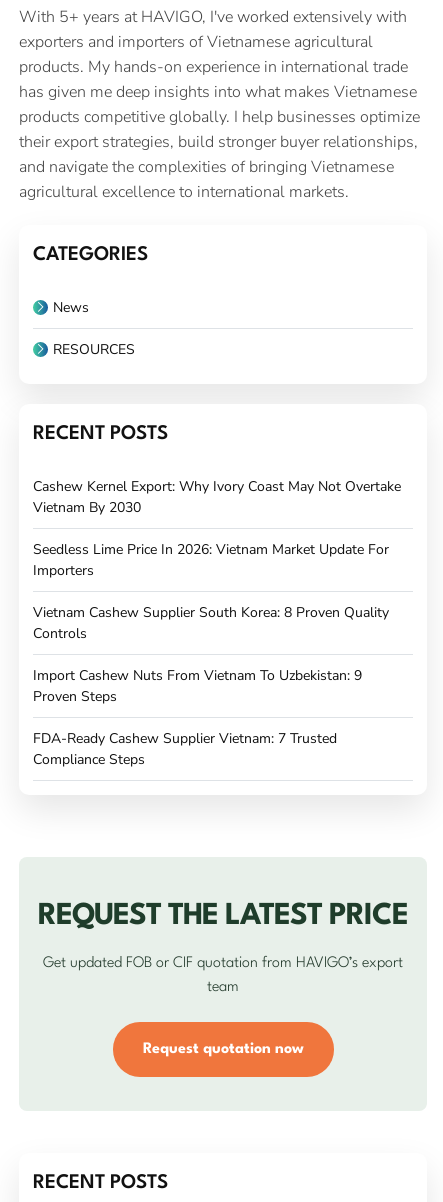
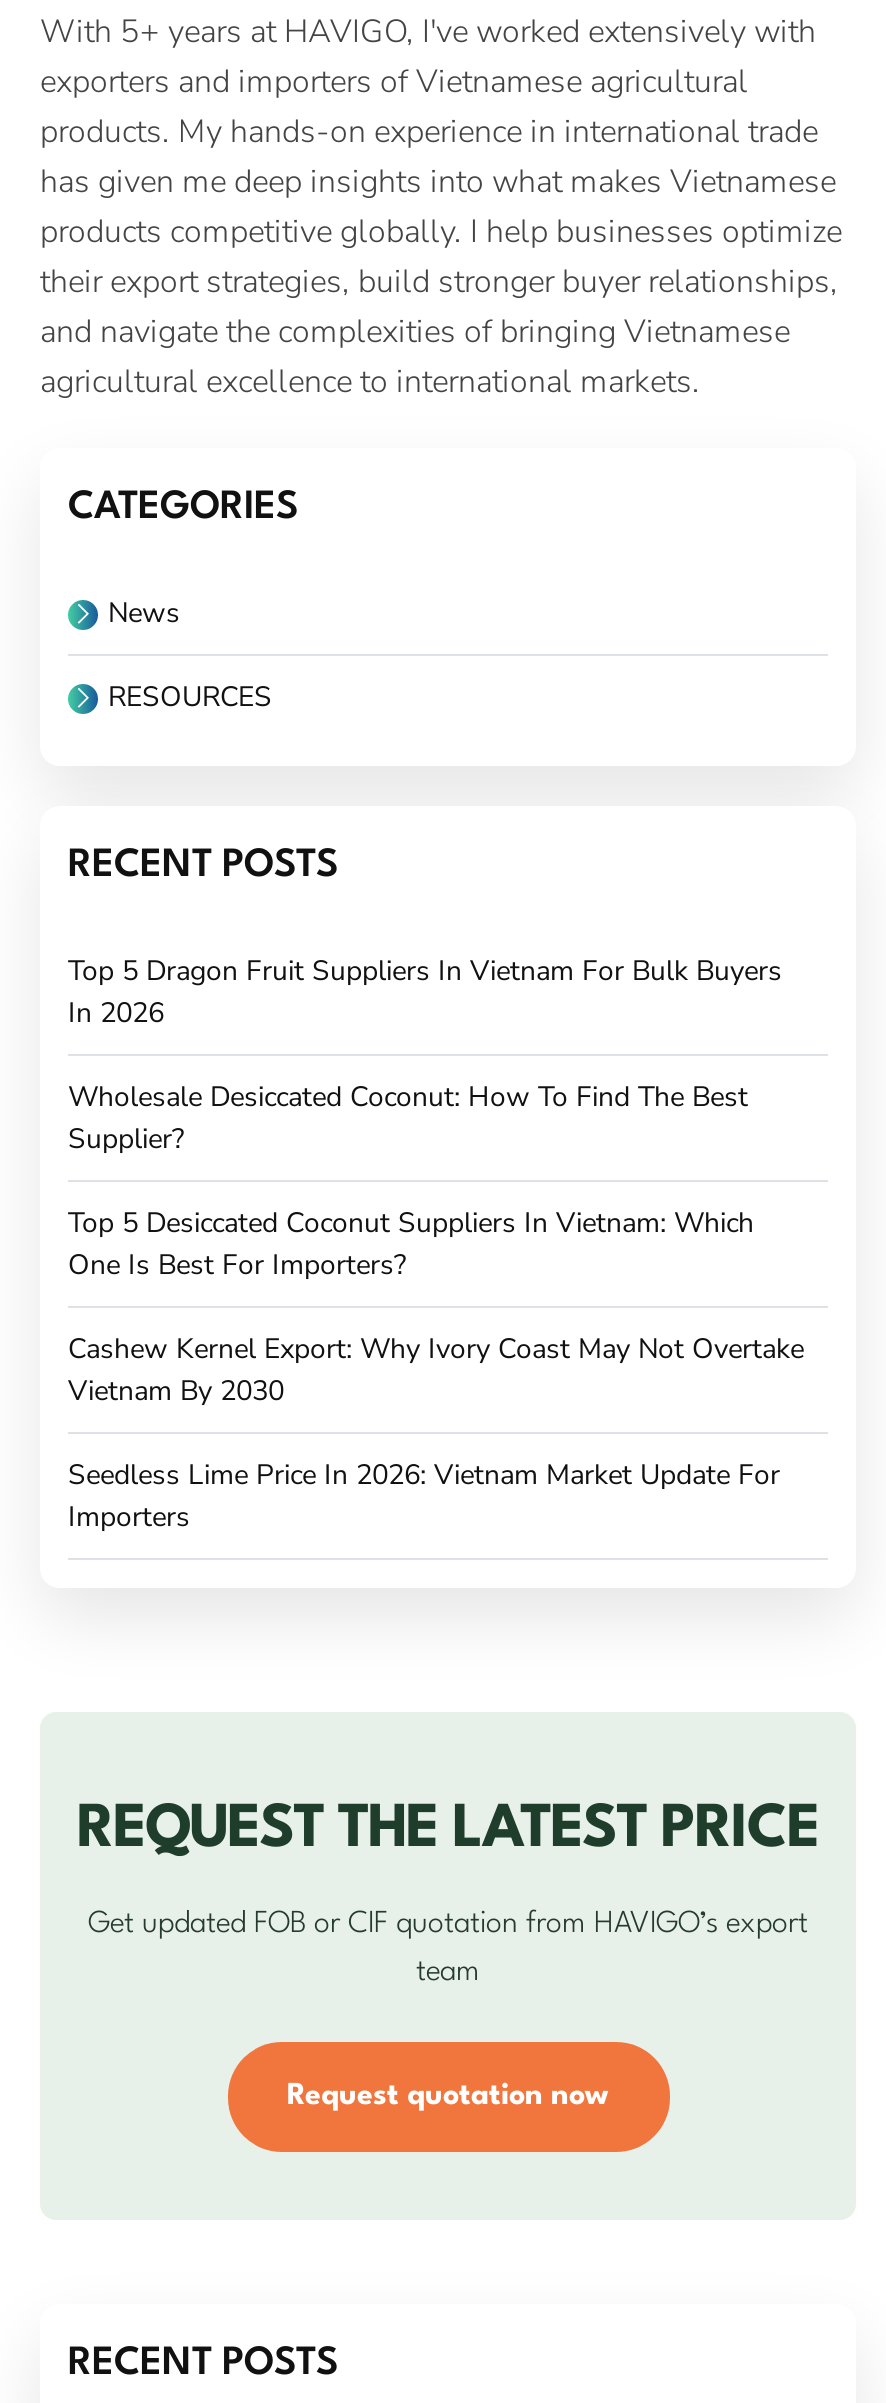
+ Top 5 Dragon Fruit Suppliers In Vietnam For Bulk Buyers
+ In 2026
+ Wholesale Desiccated Coconut: How To Find The Best
+ Supplier?
+ Top 5 Desiccated Coconut Suppliers In Vietnam: Which
+ One Is Best For Importers?

moved down: Cashew Kernel Export: Why Ivory Coast May Not Overtake | Vietnam By 2030 | Seedless Lime Price In 2026: Vietnam Market Update For | Importers

- Vietnam Cashew Supplier South Korea: 8 Proven Quality
- Controls
- Import Cashew Nuts From Vietnam To Uzbekistan: 9
- Proven Steps
- FDA-Ready Cashew Supplier Vietnam: 7 Trusted
- Compliance Steps
